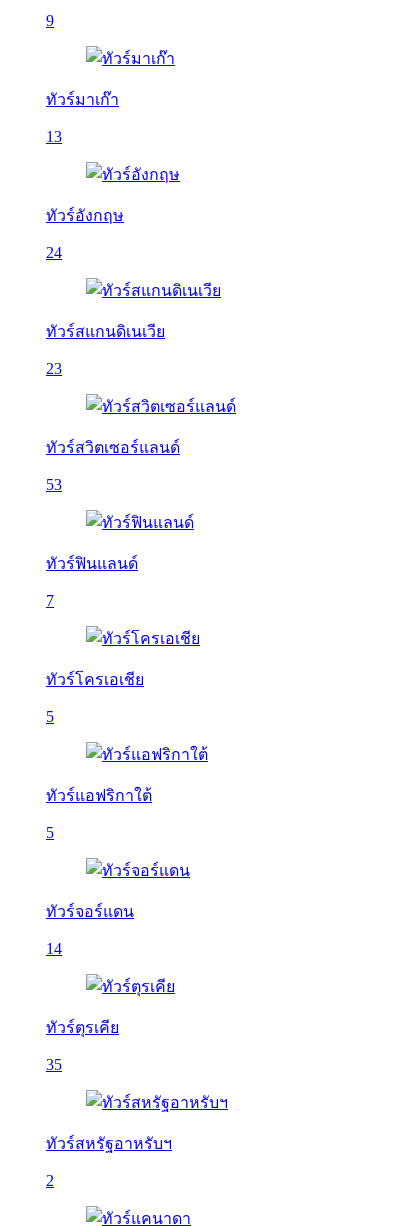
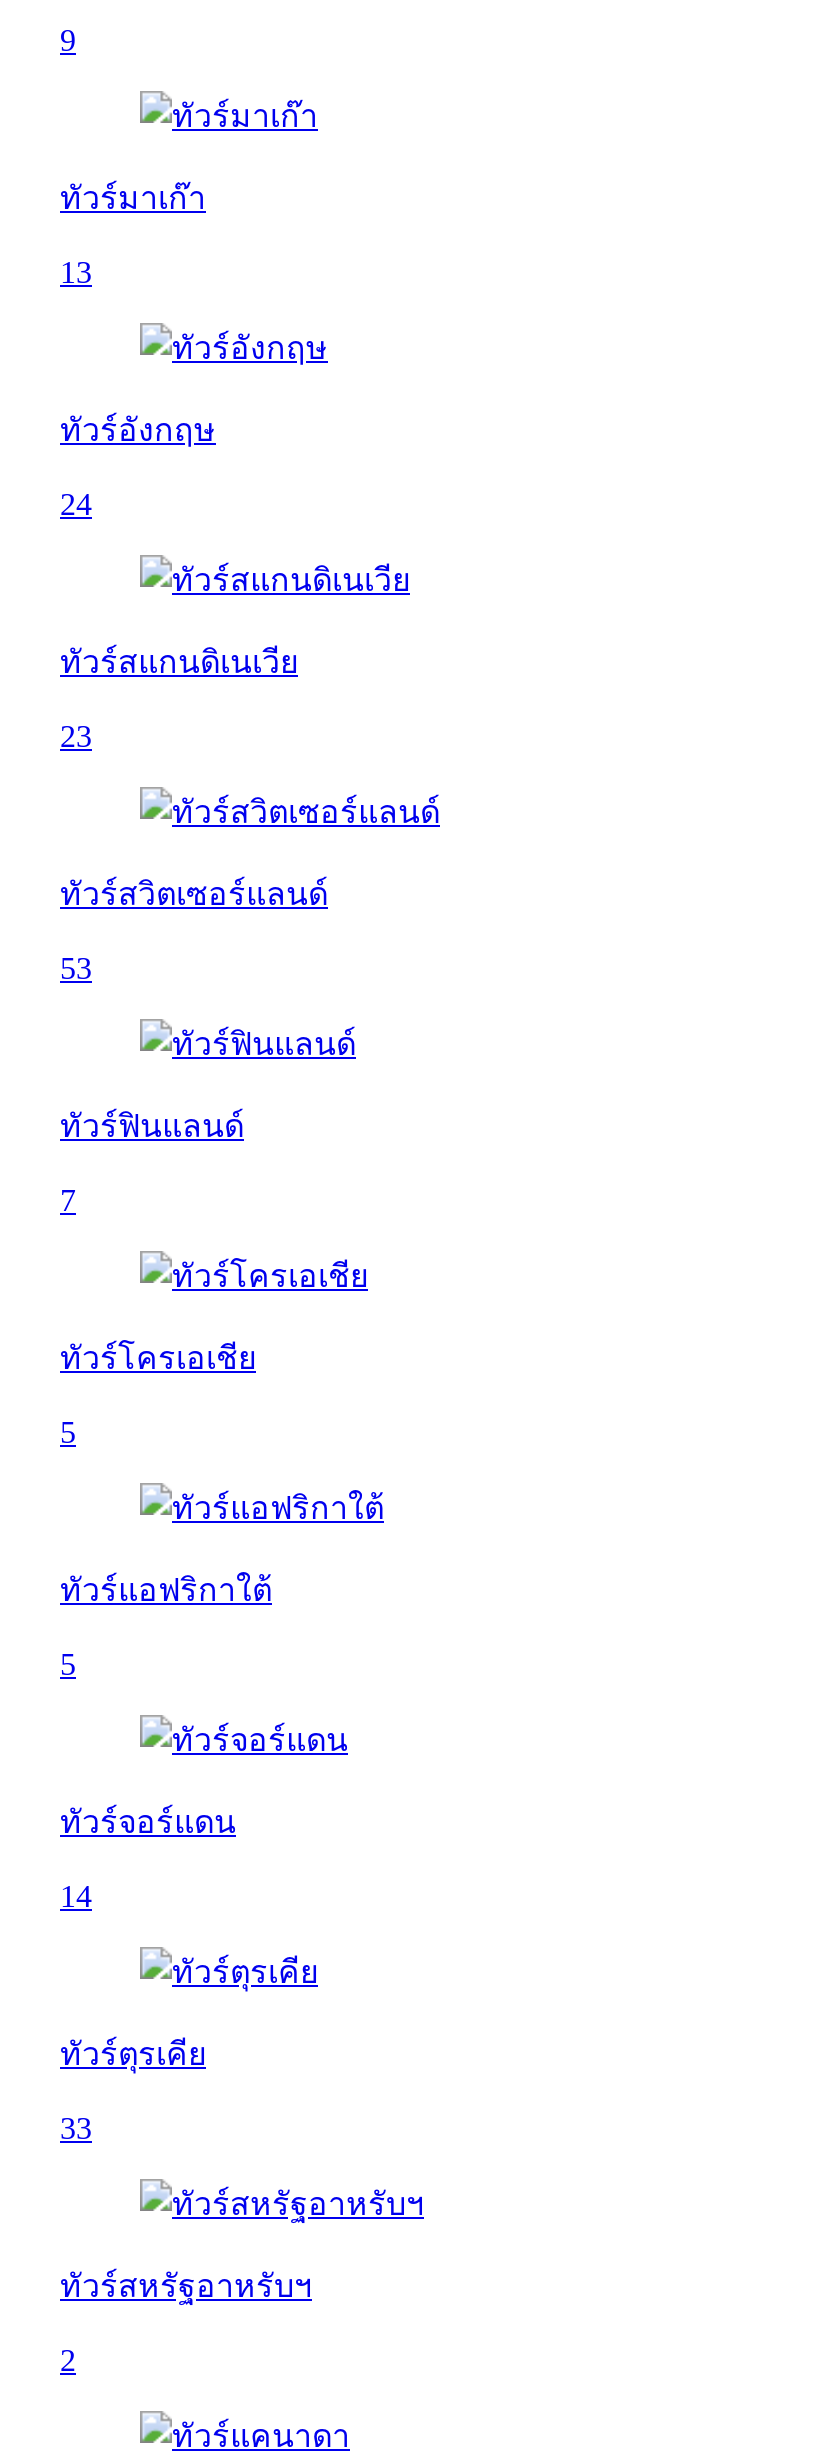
- 35
+ 33
